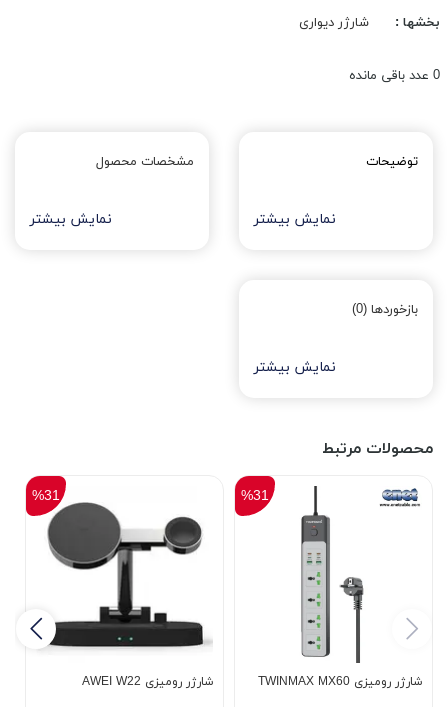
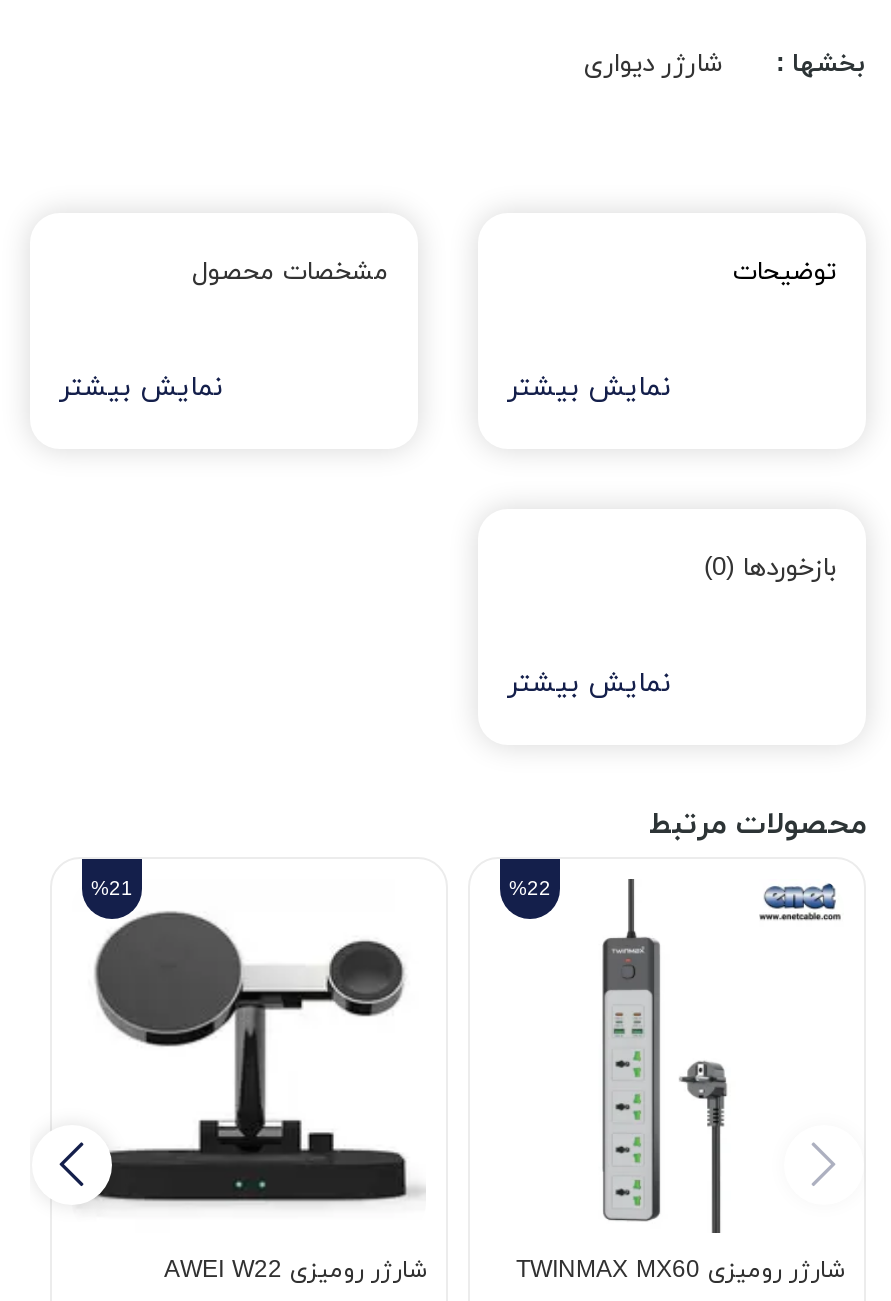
- 0 عدد باقی مانده

- %31
+ %21

- %31
+ %22
